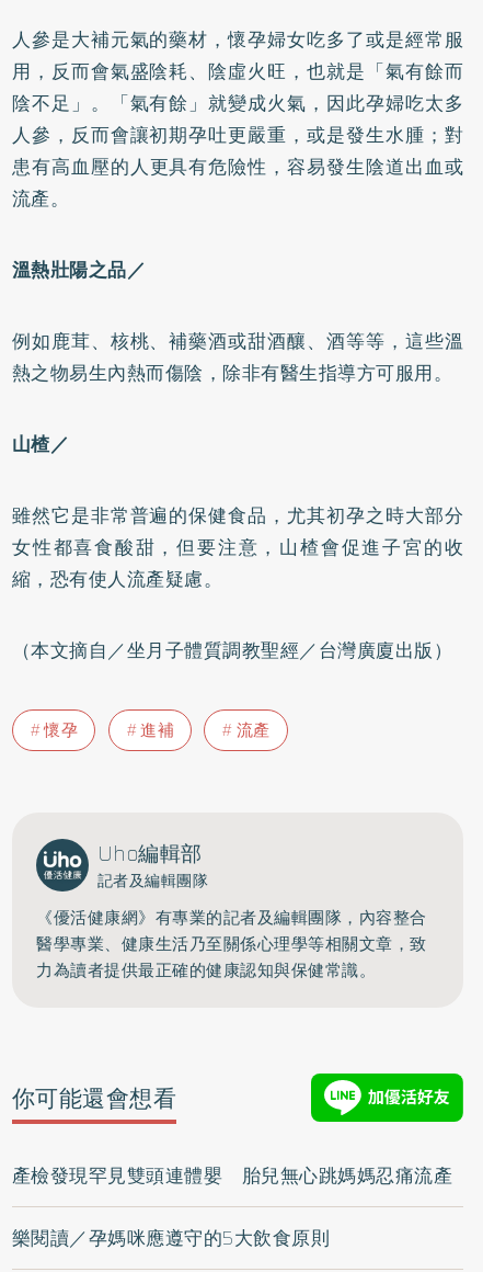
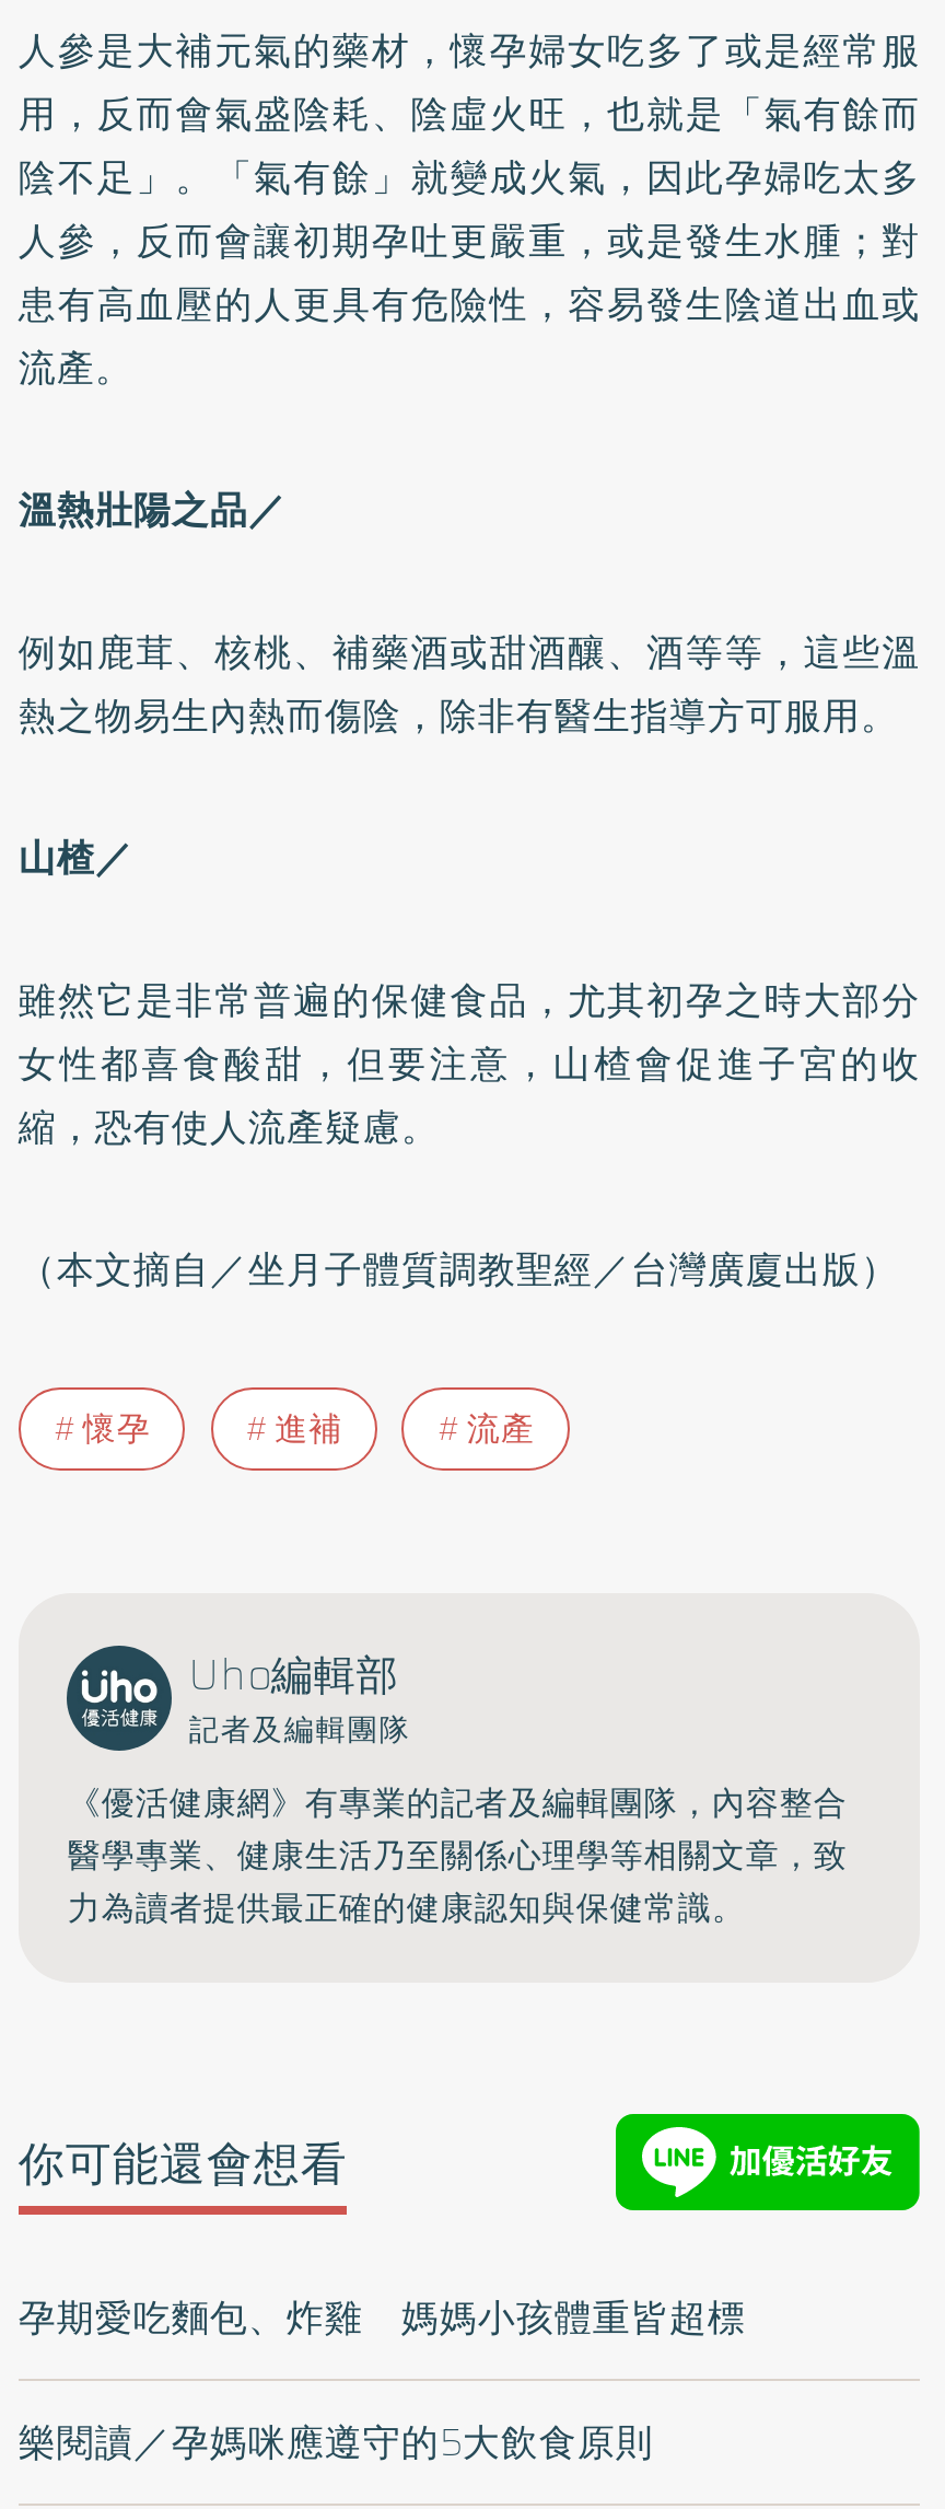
- 產檢發現罕見雙頭連體嬰 胎兒無心跳媽媽忍痛流產
+ 孕期愛吃麵包、炸雞 媽媽小孩體重皆超標
